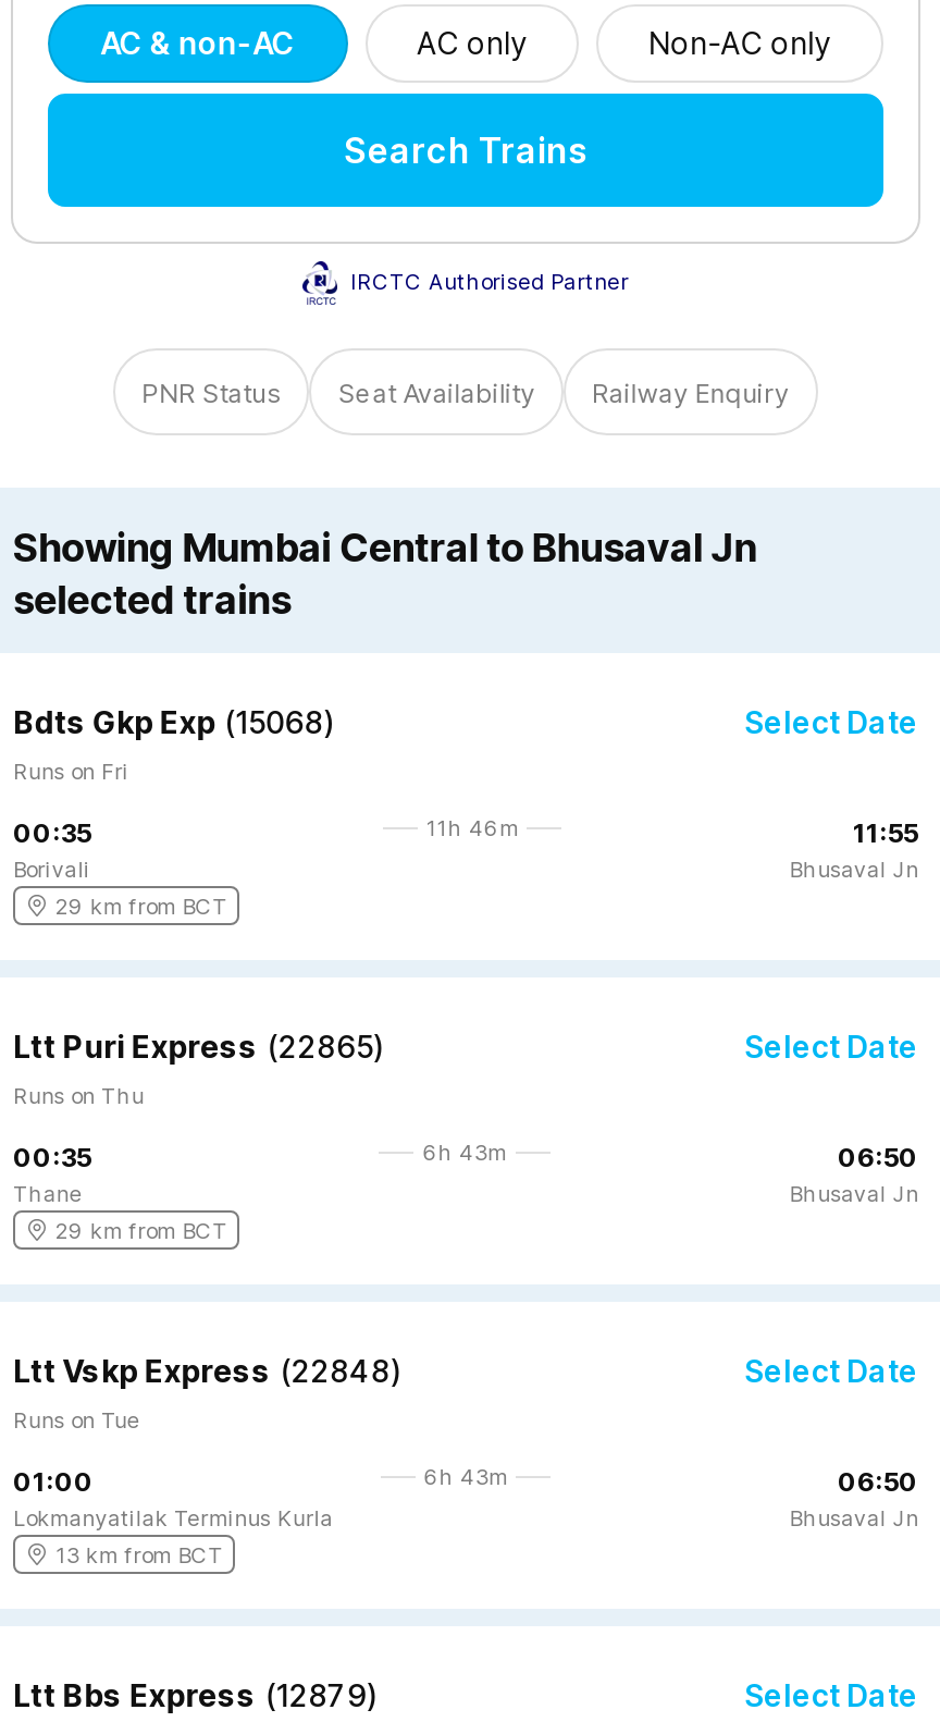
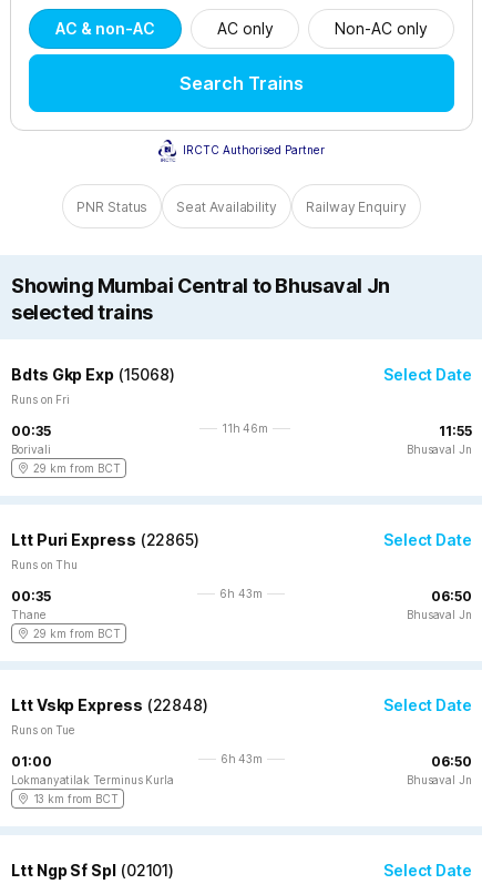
- Ltt Bbs Express (12879)
+ Ltt Ngp Sf Spl (02101)
